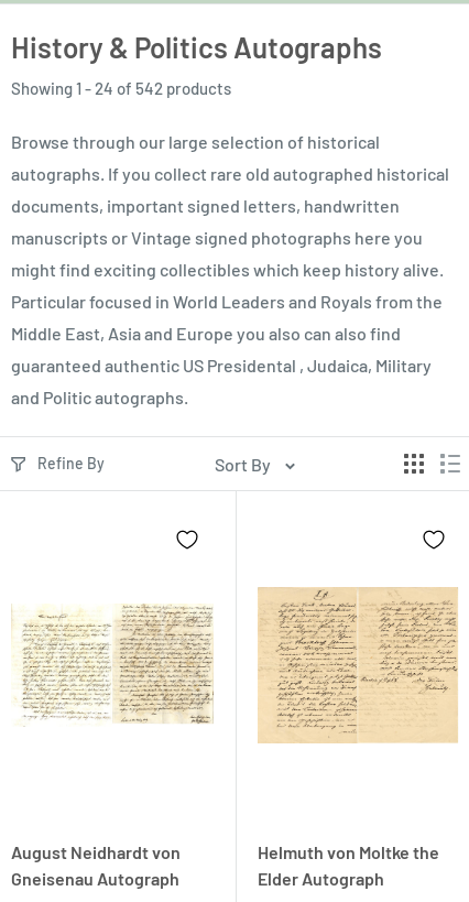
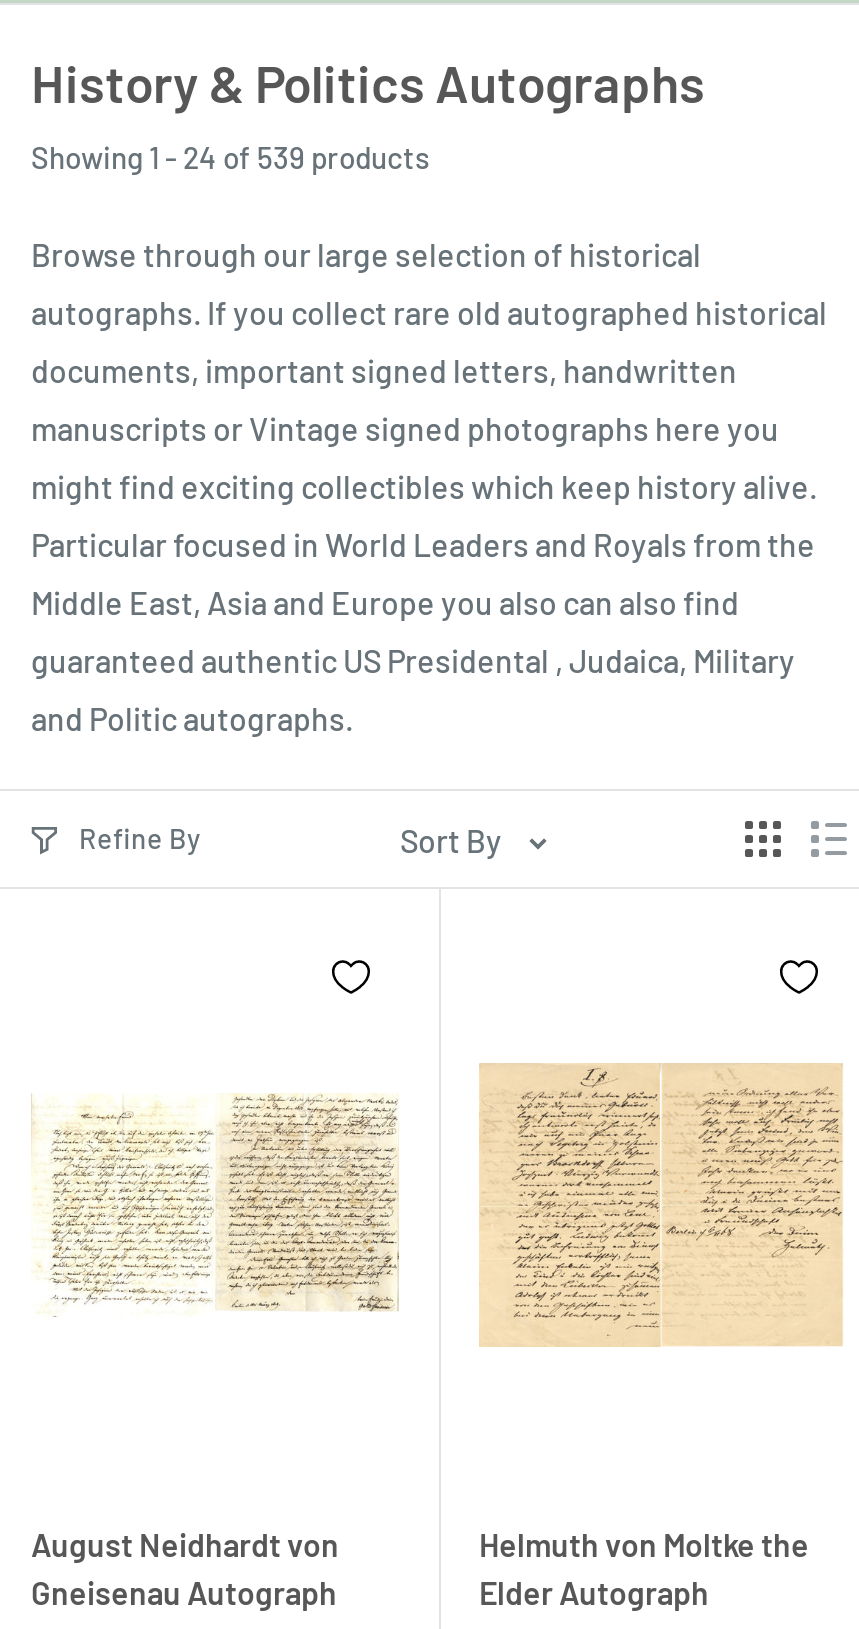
- Showing 1 - 24 of 542 products
+ Showing 1 - 24 of 539 products
